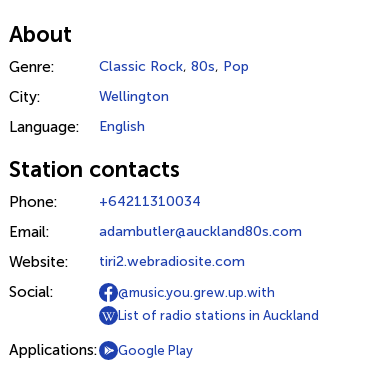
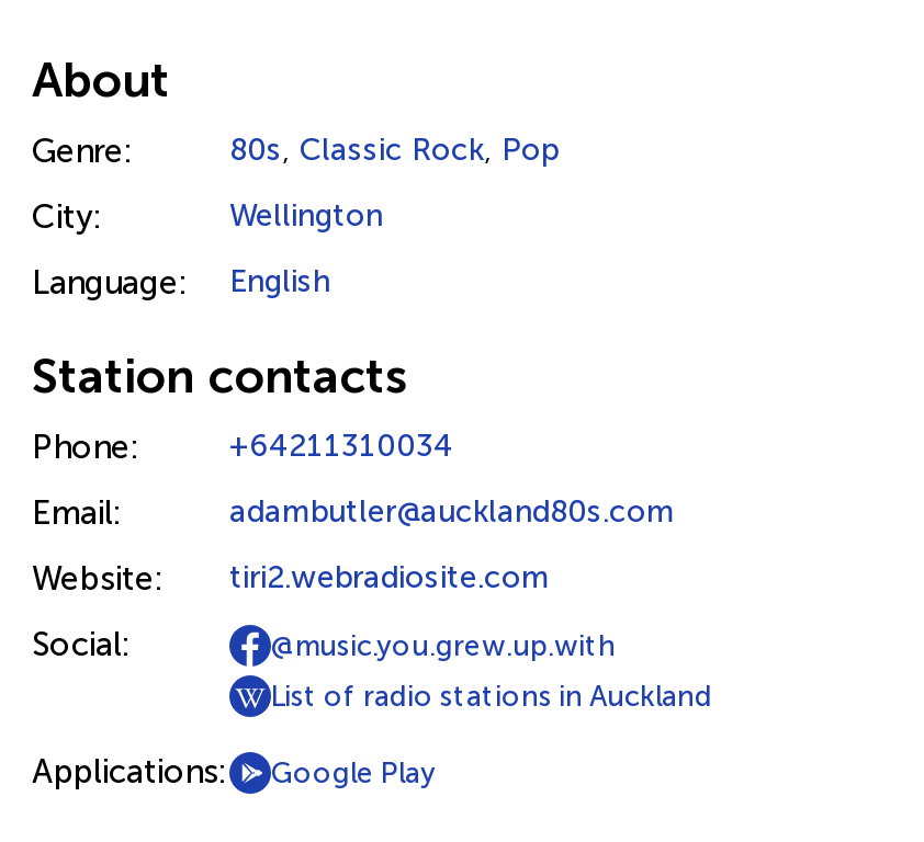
- Classic Rock, 80s, Pop
+ 80s, Classic Rock, Pop
